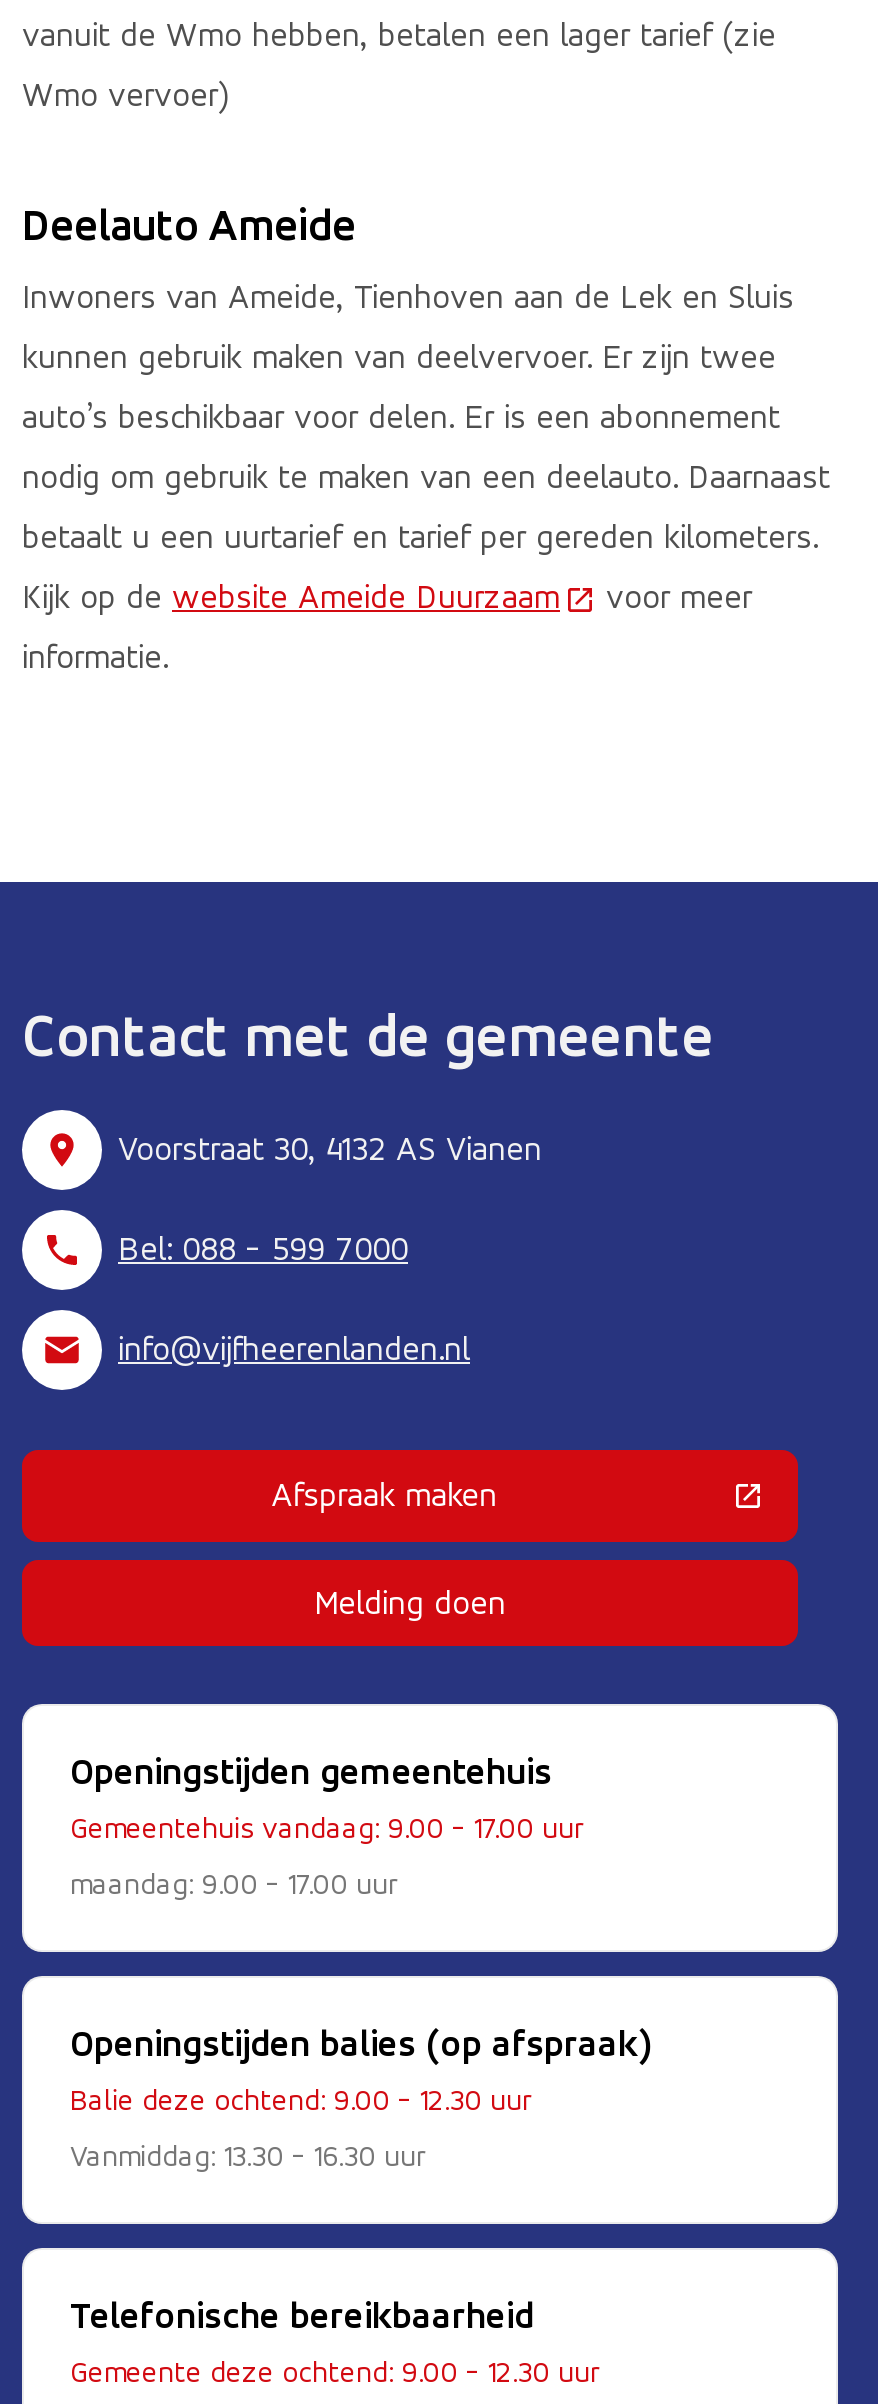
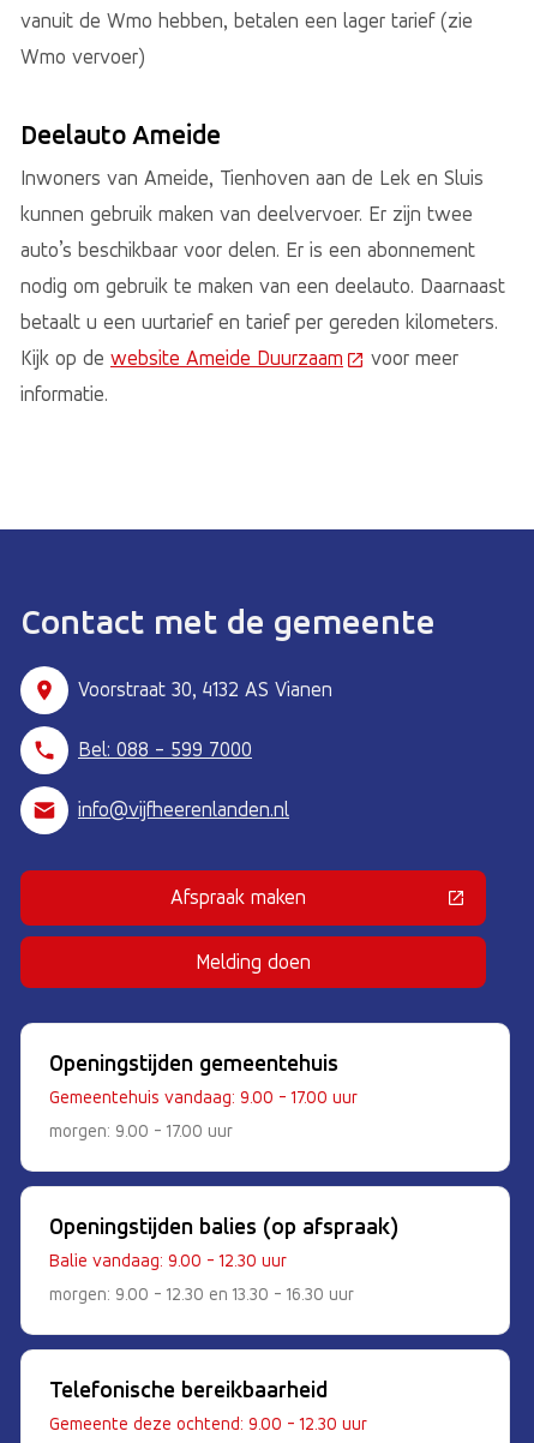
- maandag: 9.00 - 17.00 uur
+ morgen: 9.00 - 17.00 uur

- Balie deze ochtend: 9.00 - 12.30 uur
+ Balie vandaag: 9.00 - 12.30 uur

- Vanmiddag: 13.30 - 16.30 uur
+ morgen: 9.00 - 12.30 en 13.30 - 16.30 uur
